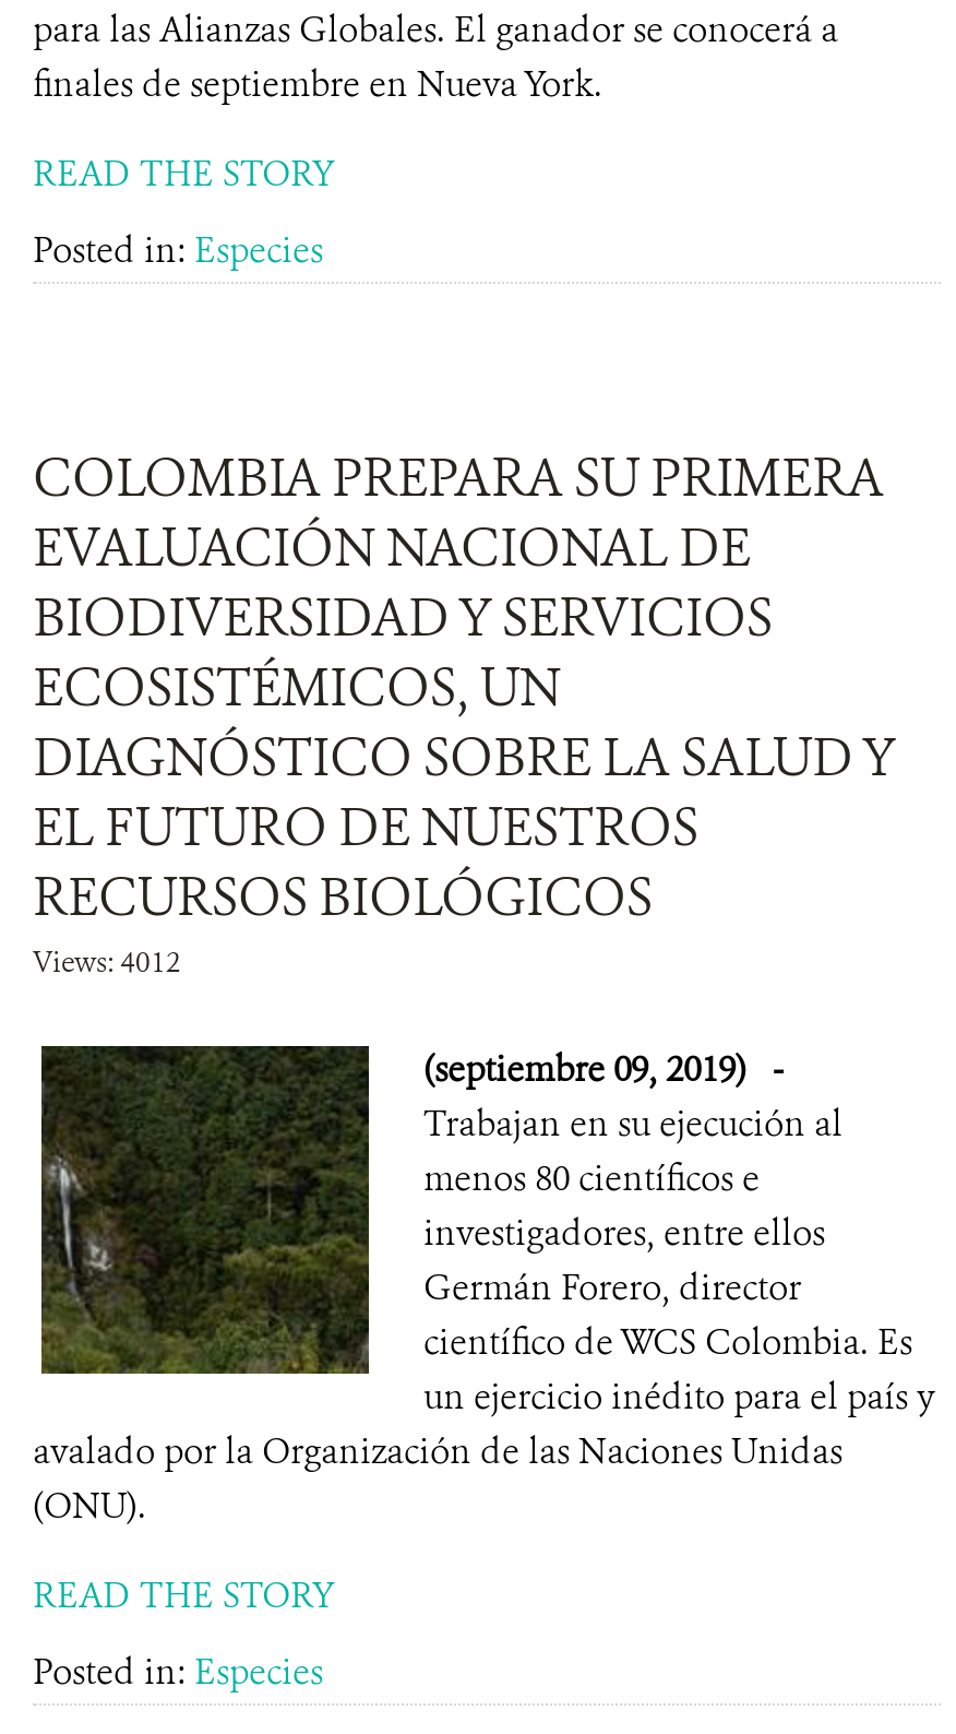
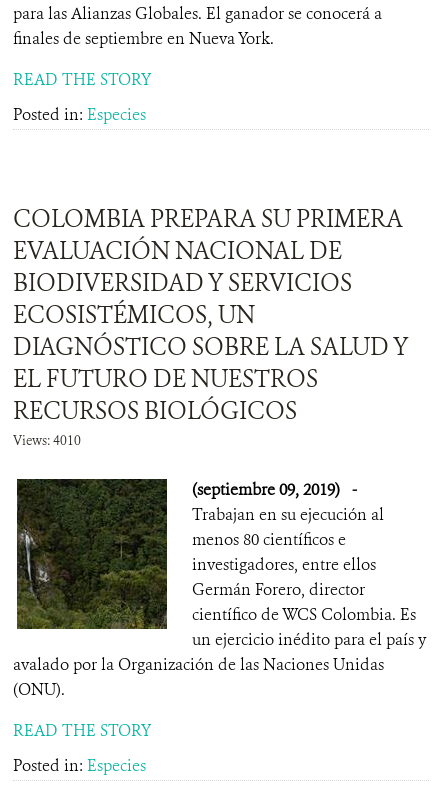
- Views: 4012
+ Views: 4010
